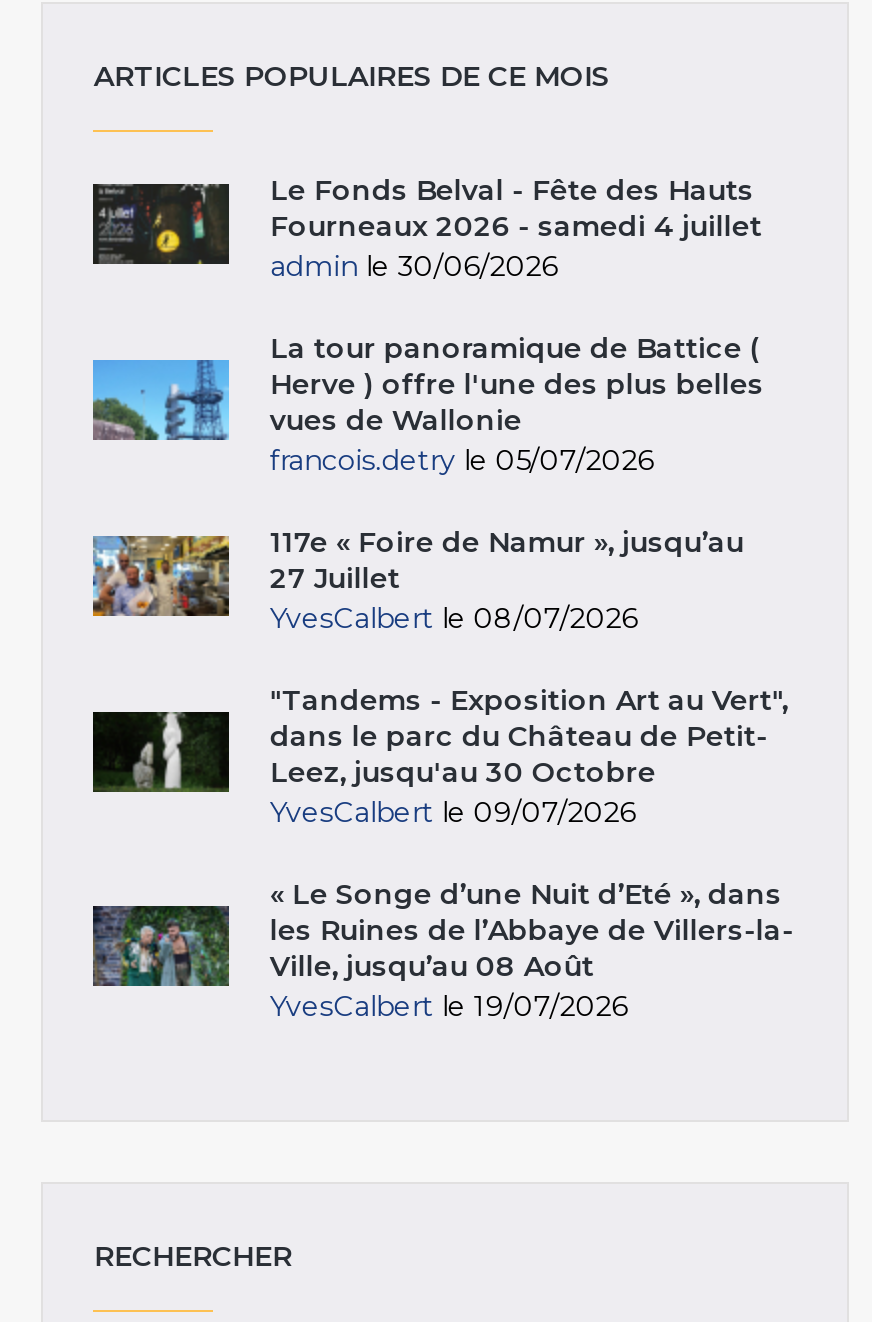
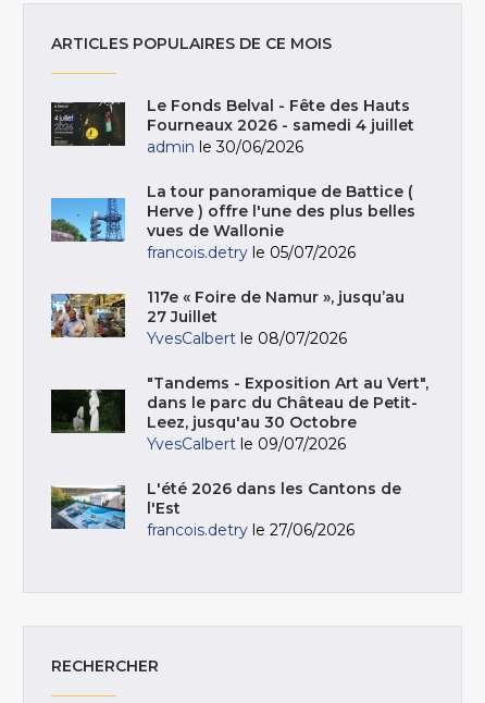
- [image]
- « Le Songe d’une Nuit d’Eté », dans
- les Ruines de l’Abbaye de Villers-la-
- Ville, jusqu’au 08 Août
- YvesCalbert le 19/07/2026
+ [image]
+ L'été 2026 dans les Cantons de
+ l'Est
+ francois.detry le 27/06/2026
